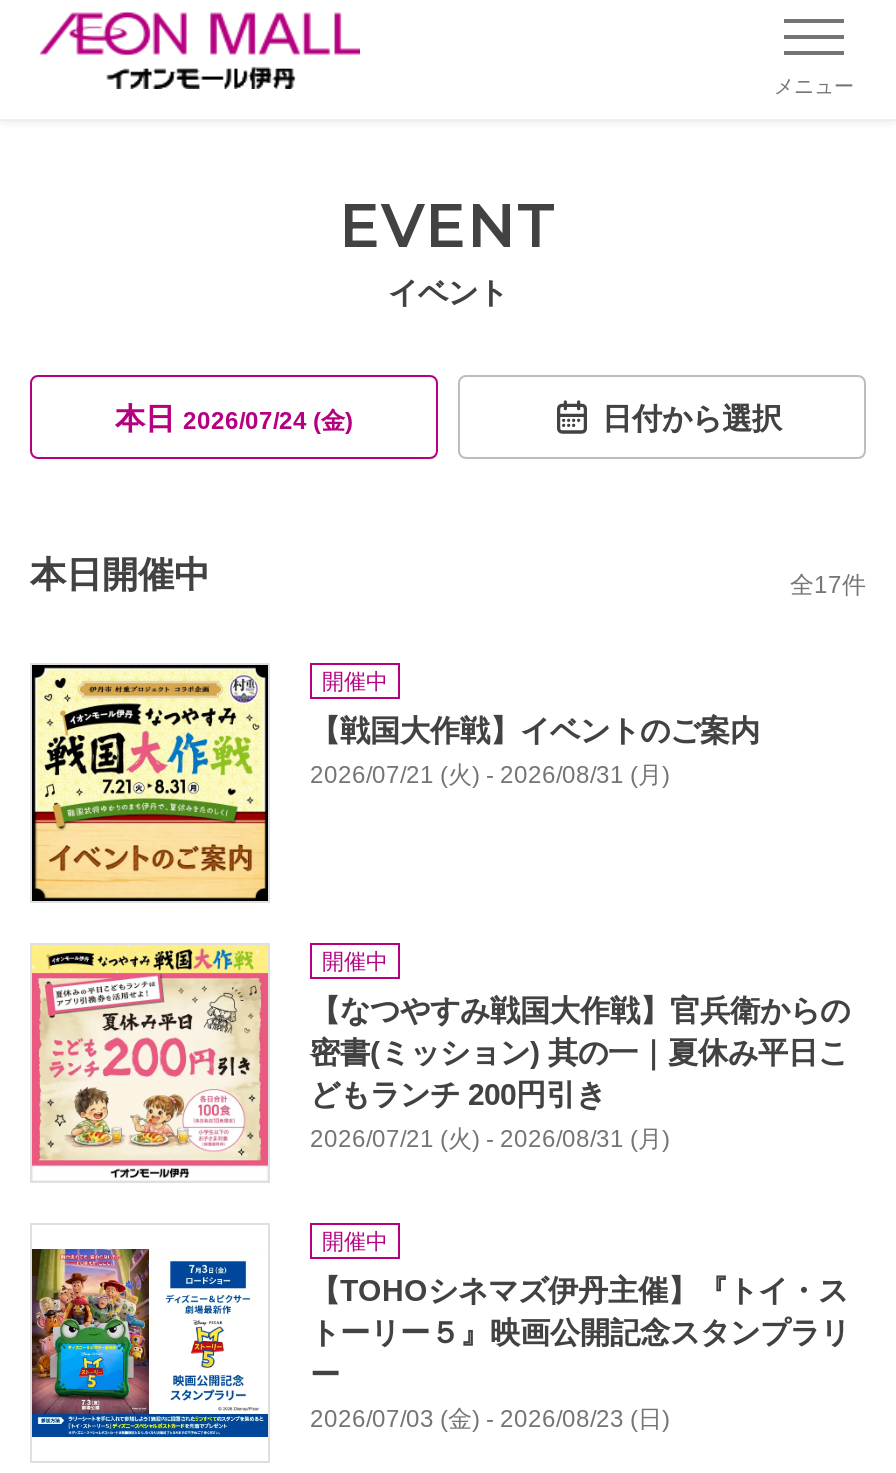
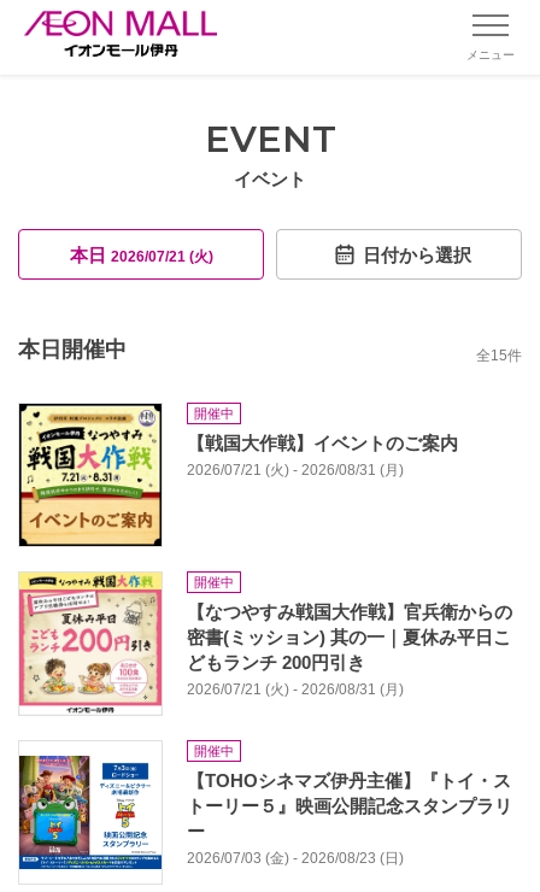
- 本日2026/07/24 (金)
+ 本日2026/07/21 (火)

- 全17件
+ 全15件
